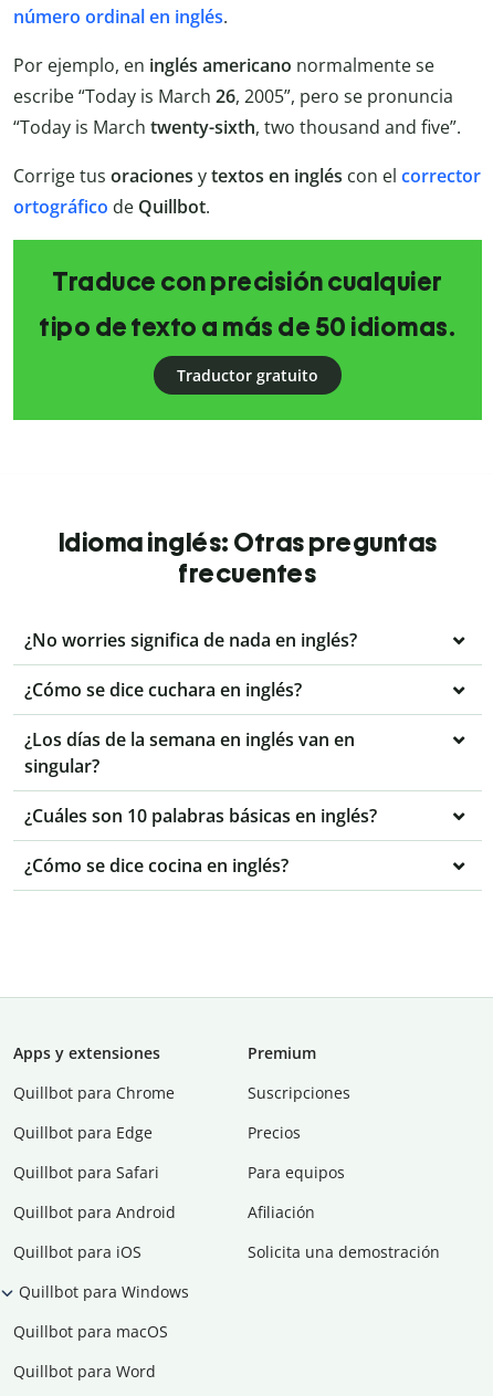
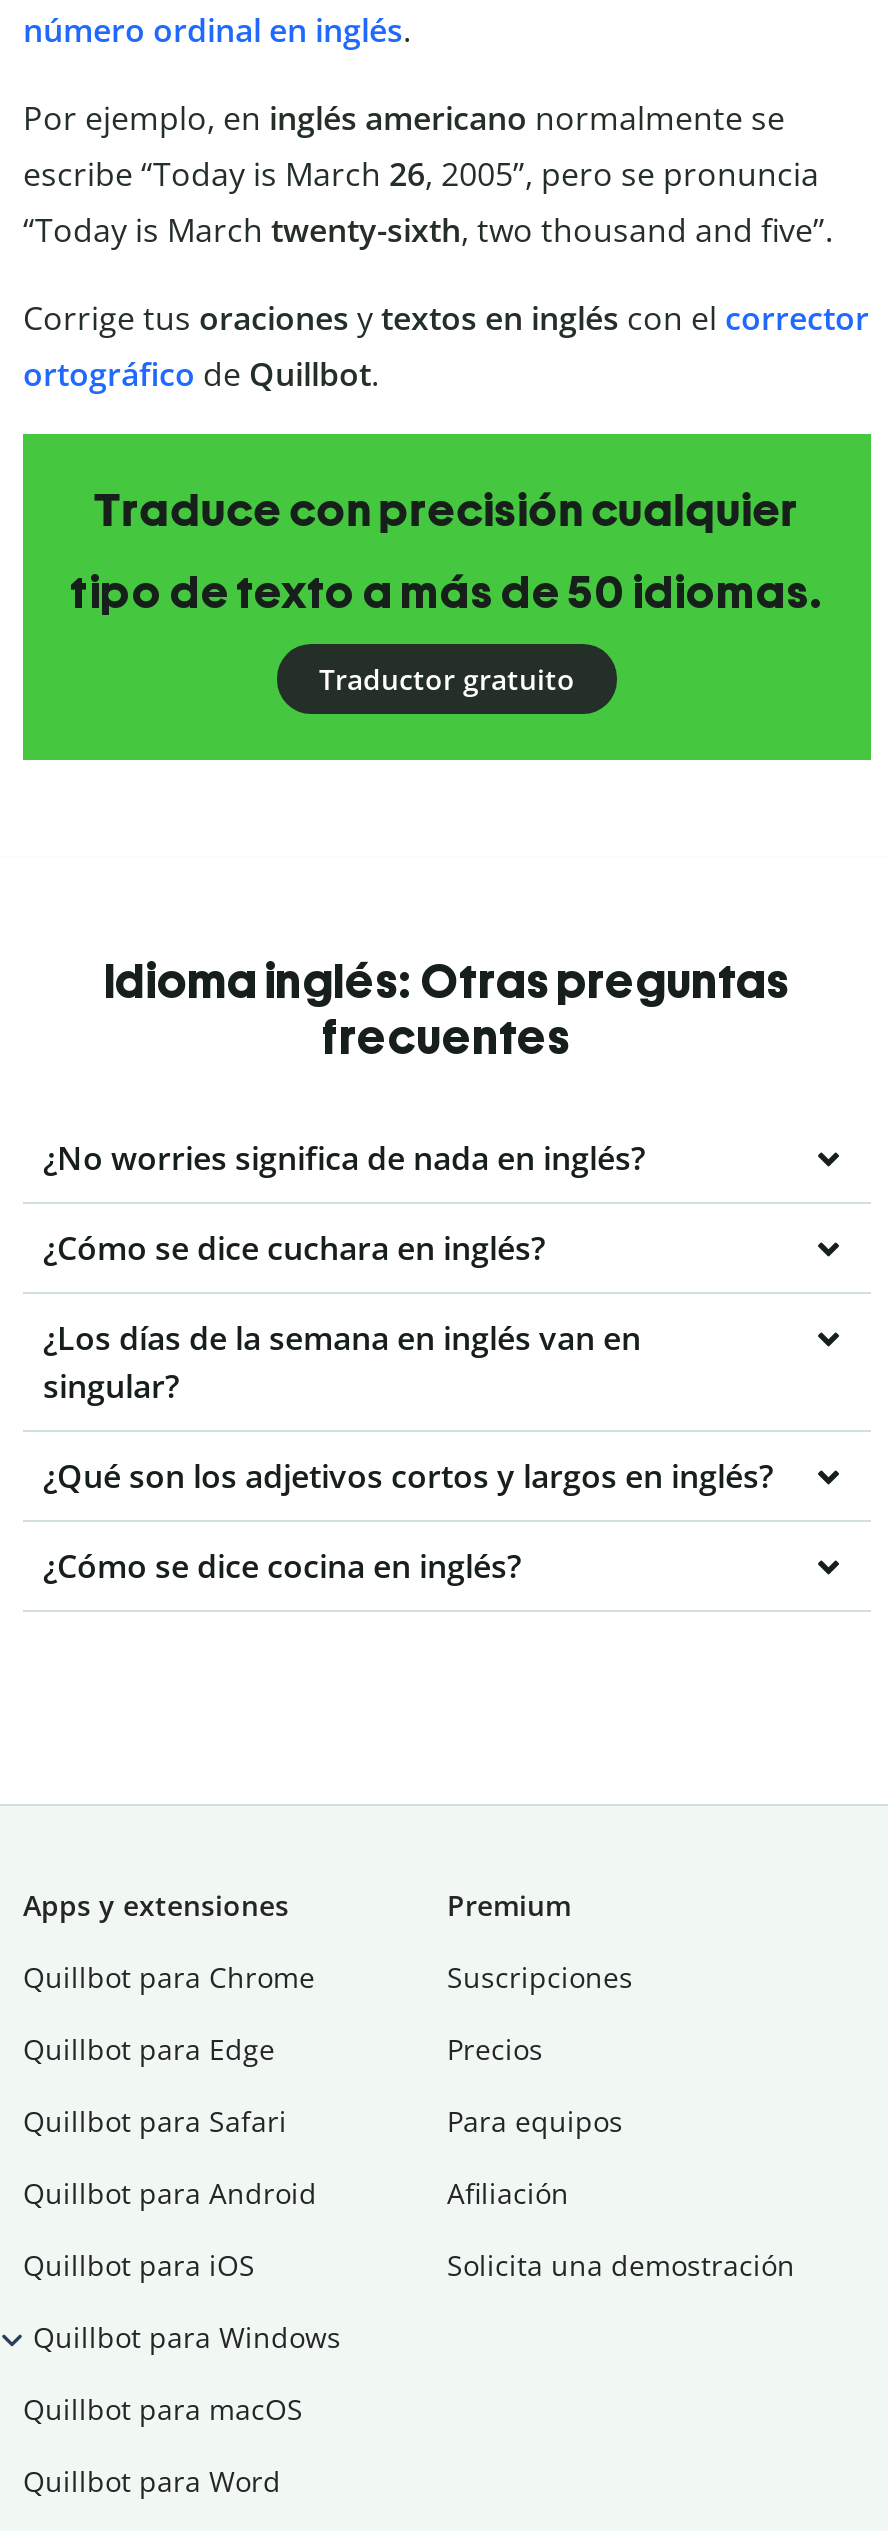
- ¿Cuáles son 10 palabras básicas en inglés?
+ ¿Qué son los adjetivos cortos y largos en inglés?
